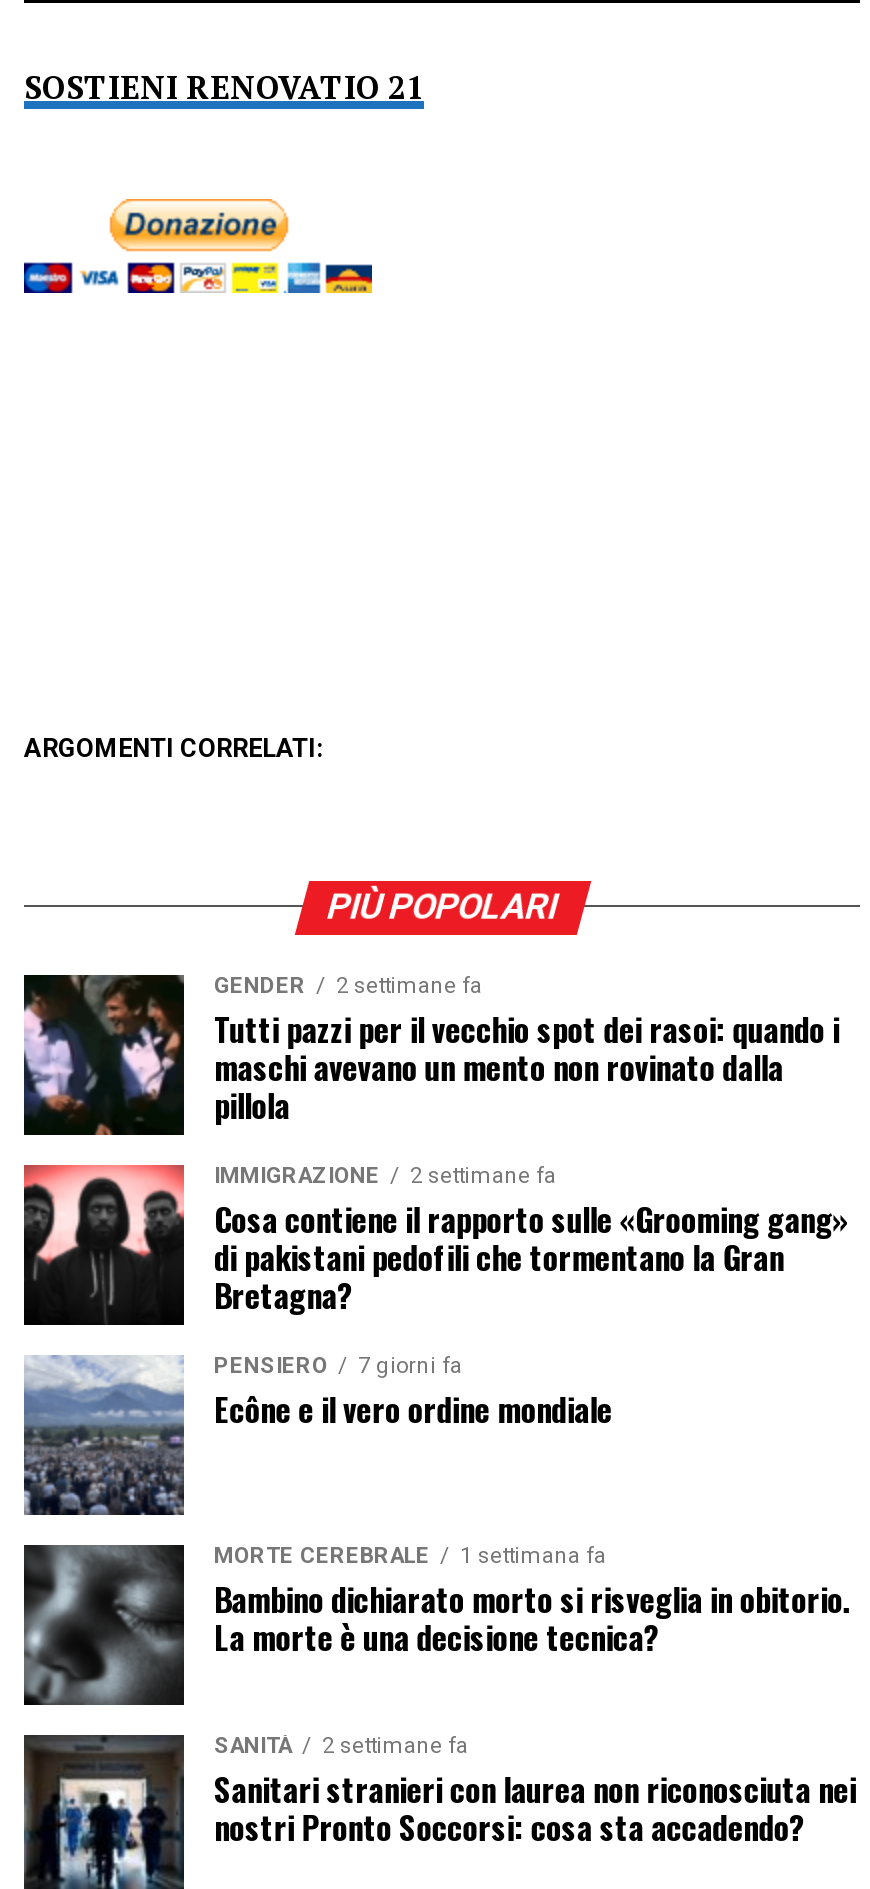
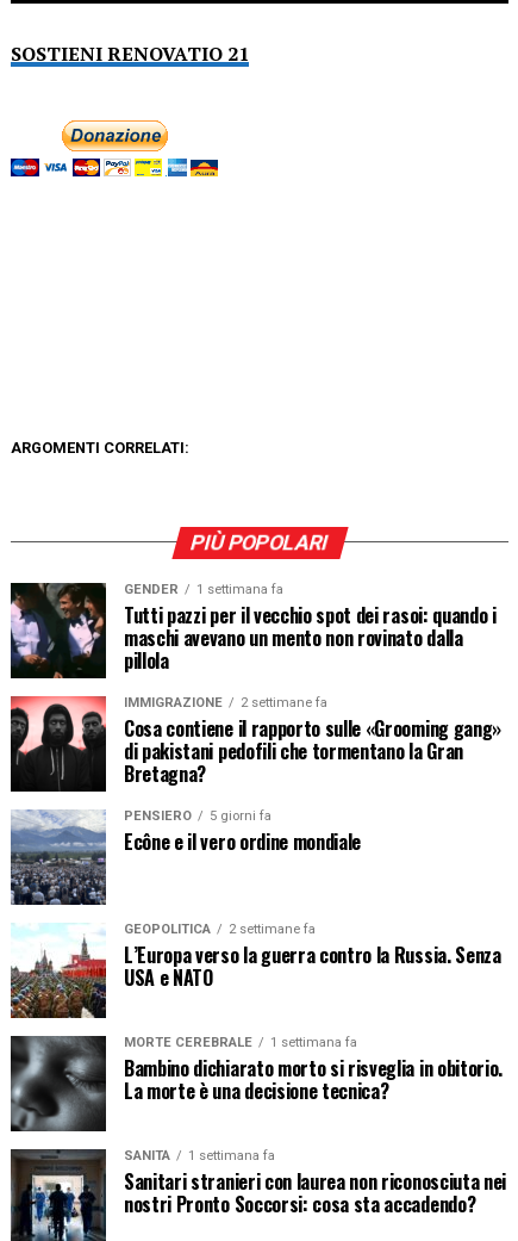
- GENDER 2 settimane fa
+ GENDER 1 settimana fa

- PENSIERO 7 giorni fa
+ PENSIERO 5 giorni fa

+ [image]
+ GEOPOLITICA
+ 2 settimane fa
+ L’Europa verso la guerra contro la Russia. Senza
+ USA e NATO

- SANITÀ 2 settimane fa
+ SANITÀ 1 settimana fa
